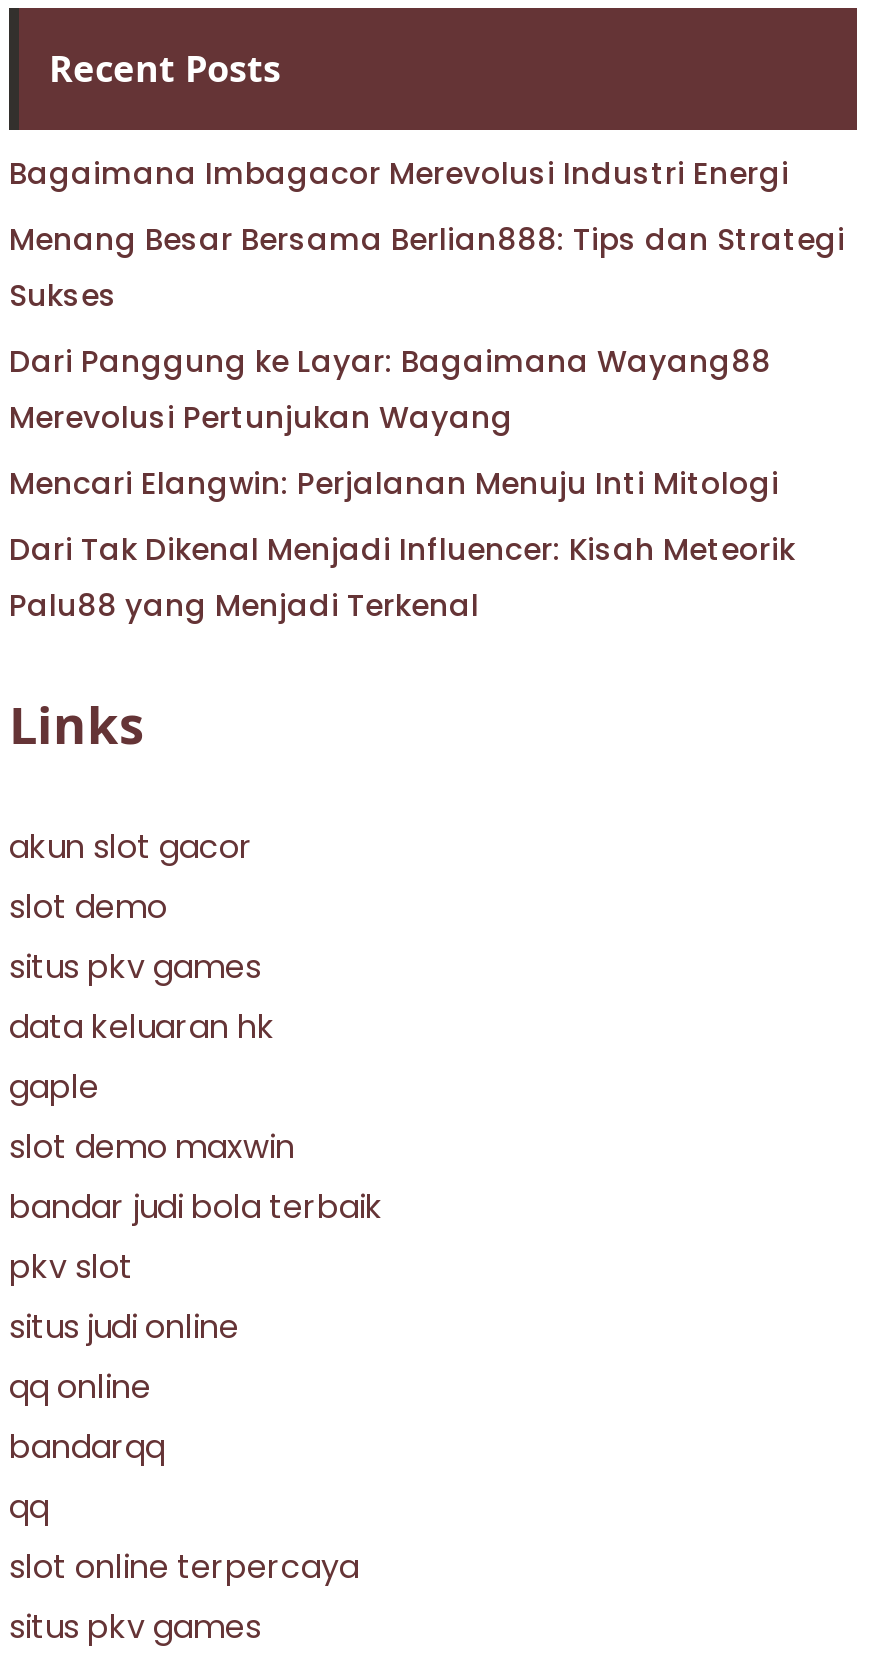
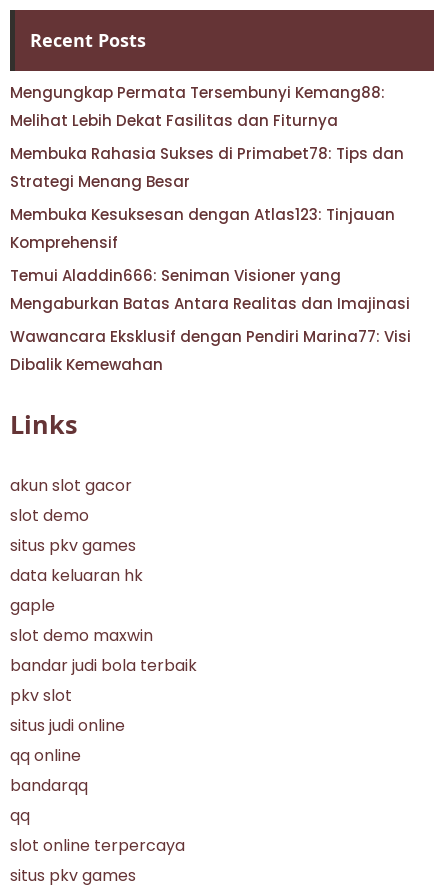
- Bagaimana Imbagacor Merevolusi Industri Energi
+ Mengungkap Permata Tersembunyi Kemang88:
+ Melihat Lebih Dekat Fasilitas dan Fiturnya

- Menang Besar Bersama Berlian888: Tips dan Strategi
- Sukses
+ Membuka Rahasia Sukses di Primabet78: Tips dan
+ Strategi Menang Besar

- Dari Panggung ke Layar: Bagaimana Wayang88
- Merevolusi Pertunjukan Wayang
+ Membuka Kesuksesan dengan Atlas123: Tinjauan
+ Komprehensif

- Mencari Elangwin: Perjalanan Menuju Inti Mitologi
+ Temui Aladdin666: Seniman Visioner yang
+ Mengaburkan Batas Antara Realitas dan Imajinasi

- Dari Tak Dikenal Menjadi Influencer: Kisah Meteorik
- Palu88 yang Menjadi Terkenal
+ Wawancara Eksklusif dengan Pendiri Marina77: Visi
+ Dibalik Kemewahan
